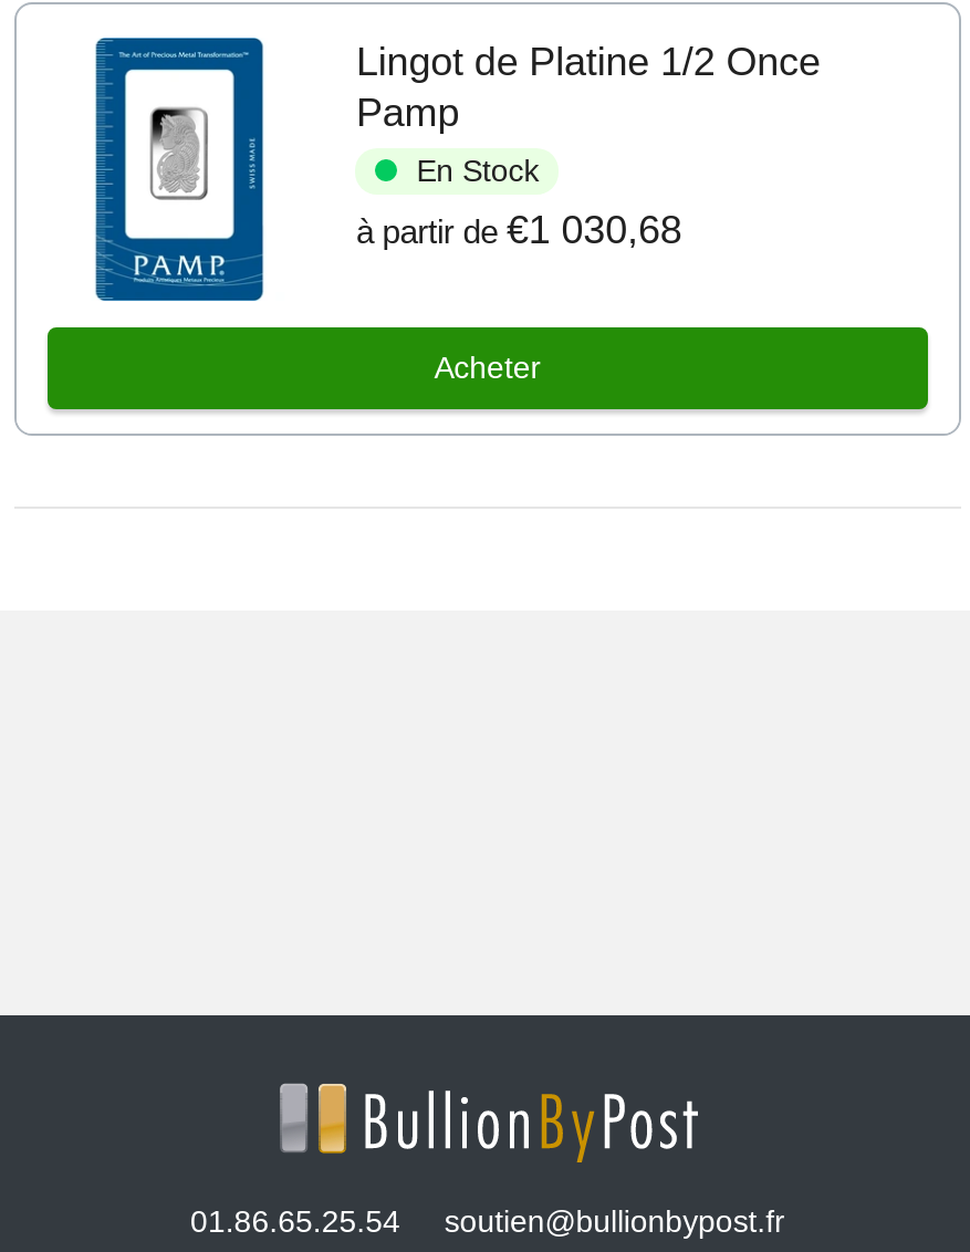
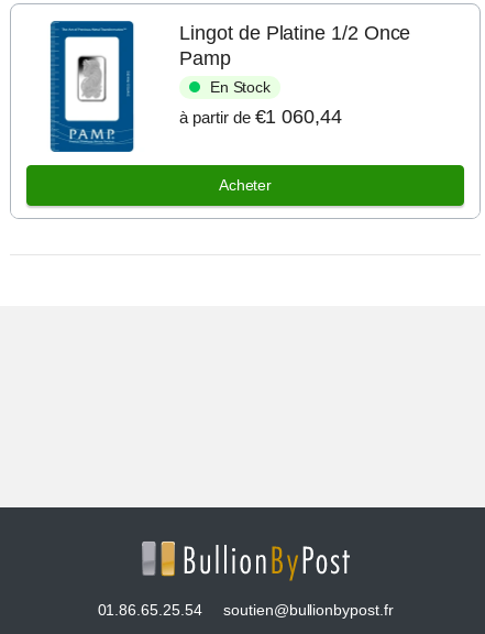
- à partir de €1 030,68
+ à partir de €1 060,44
